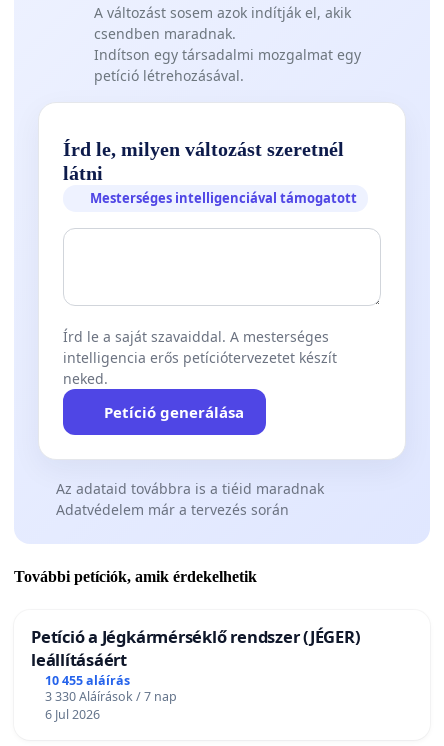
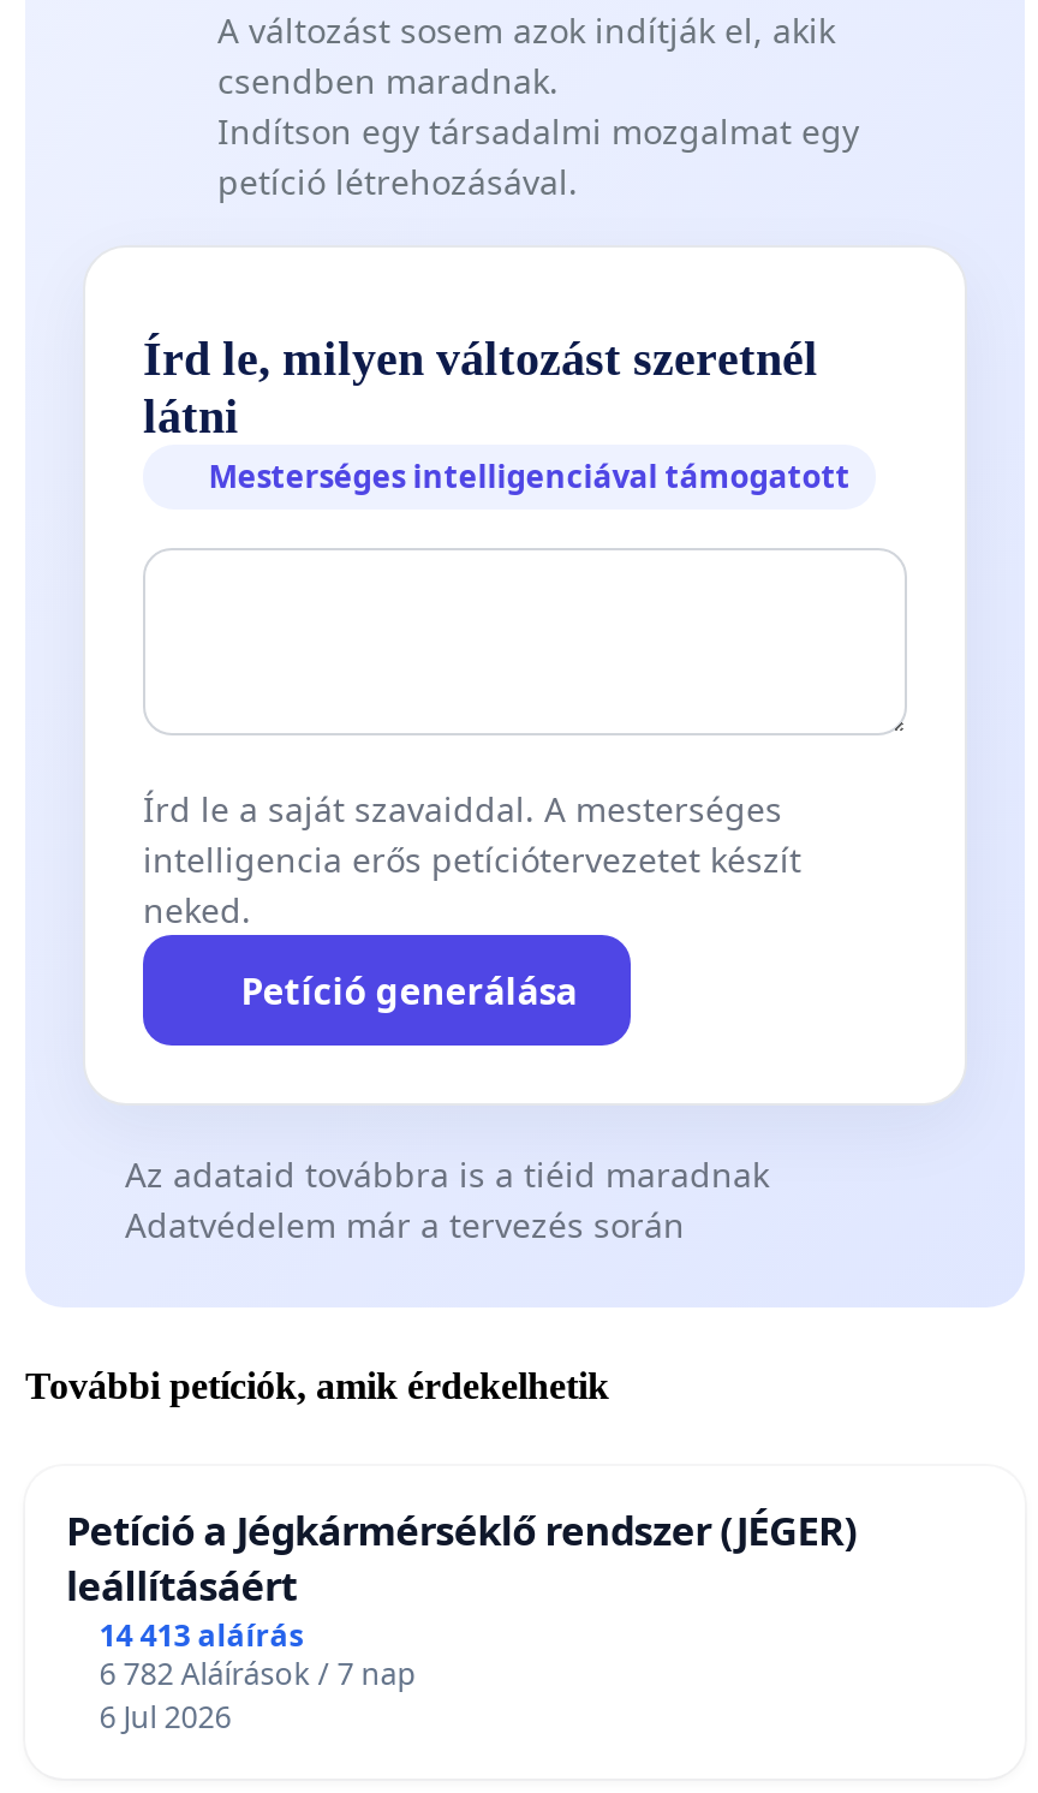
- 10 455 aláírás
+ 14 413 aláírás

- 3 330 Aláírások / 7 nap
+ 6 782 Aláírások / 7 nap
